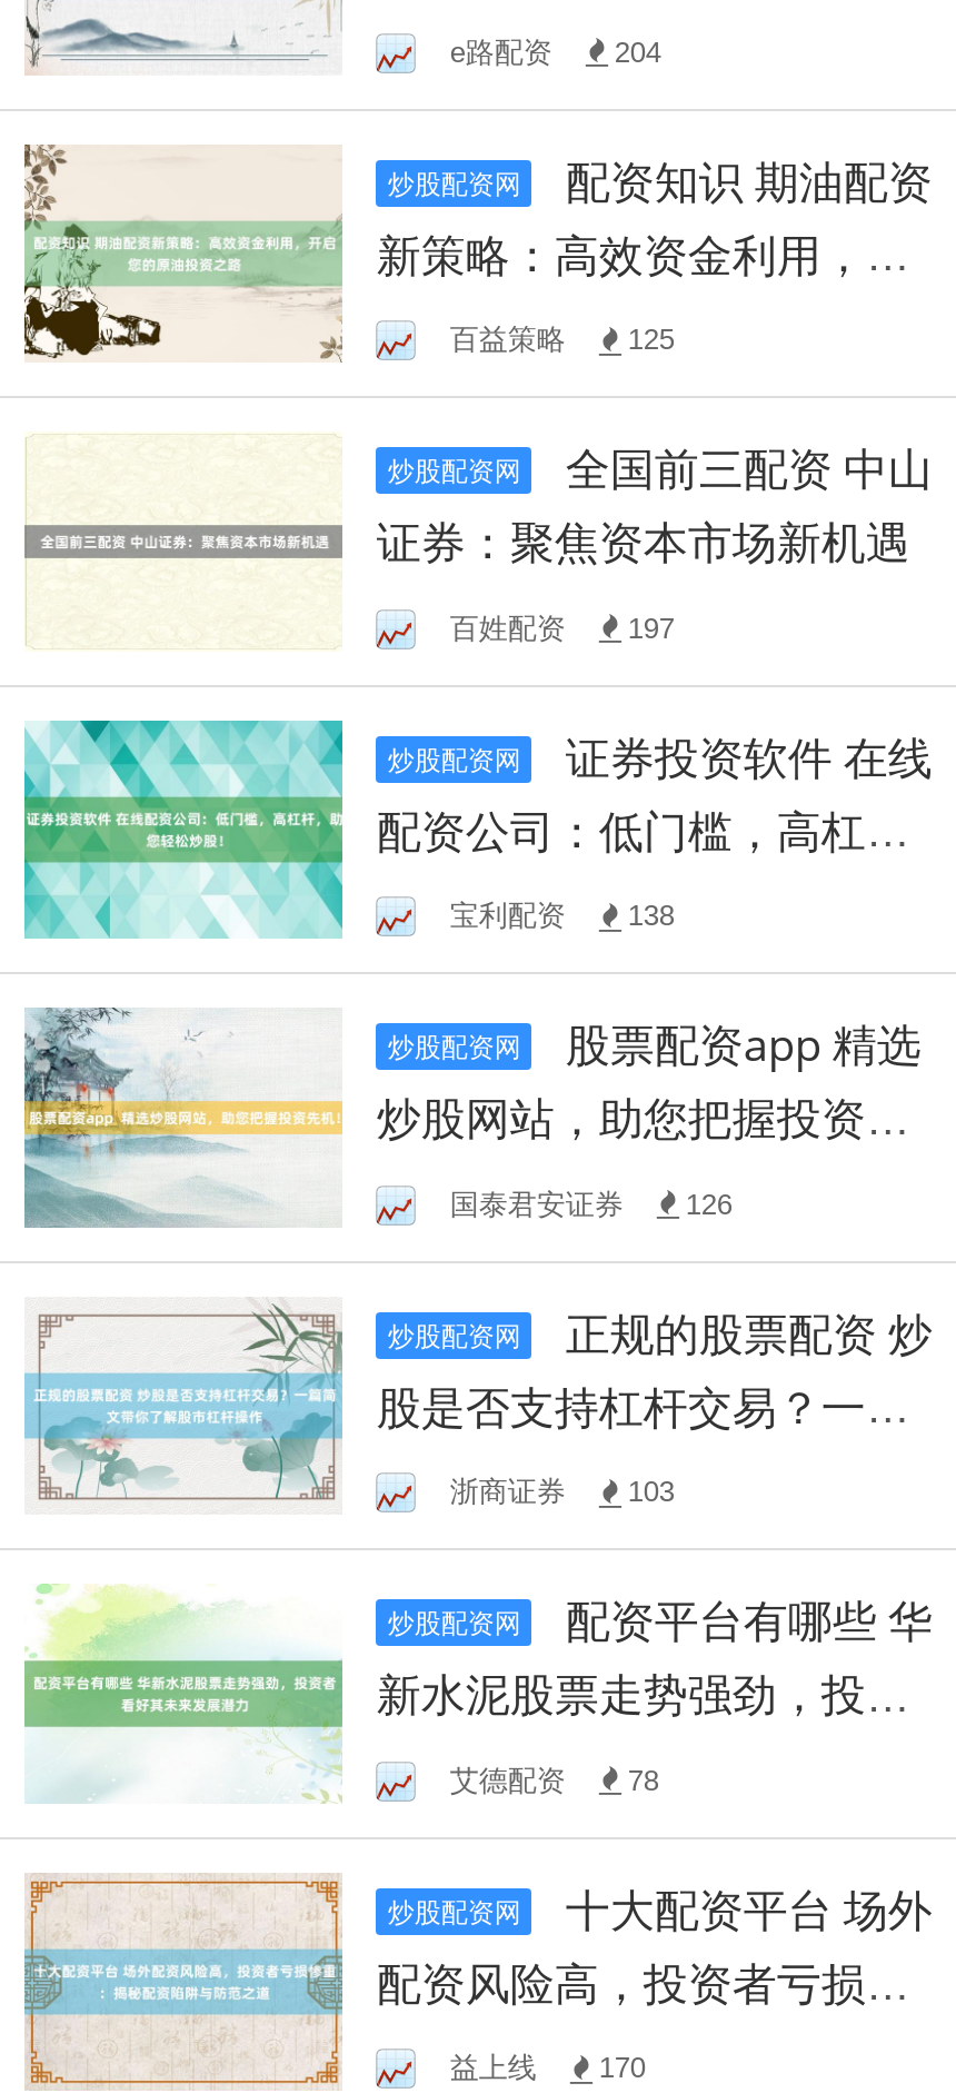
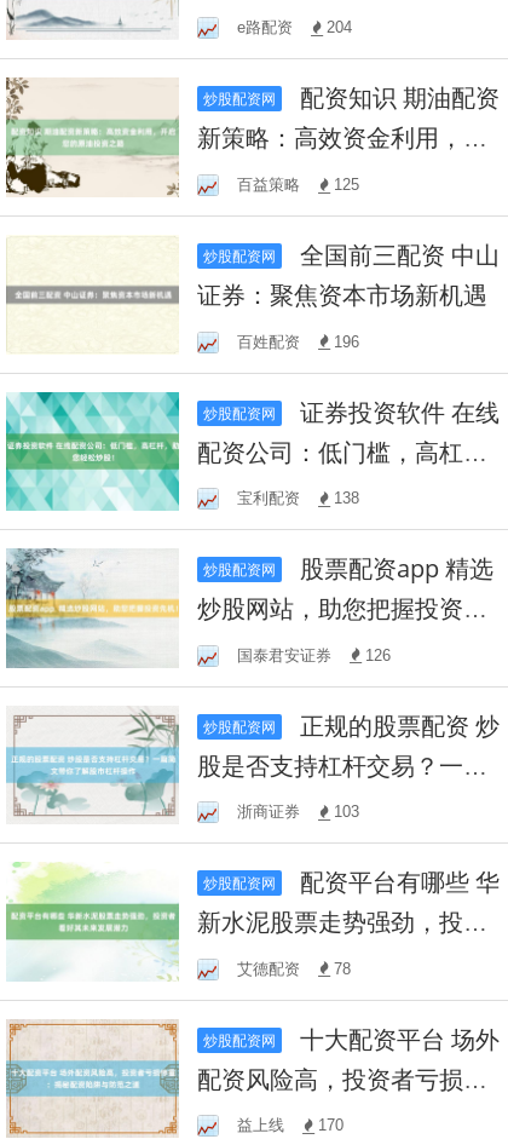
- 百姓配资 197
+ 百姓配资 196
